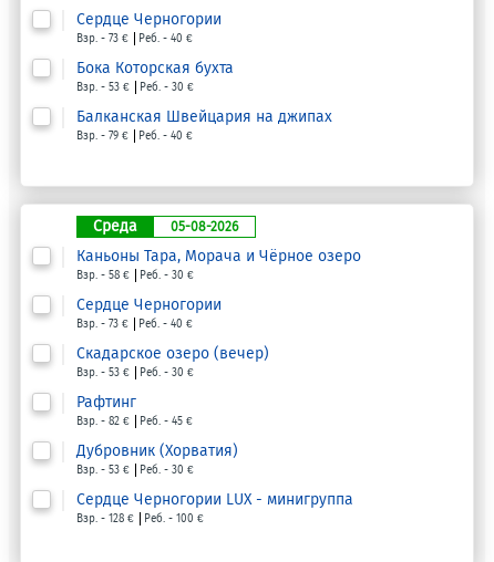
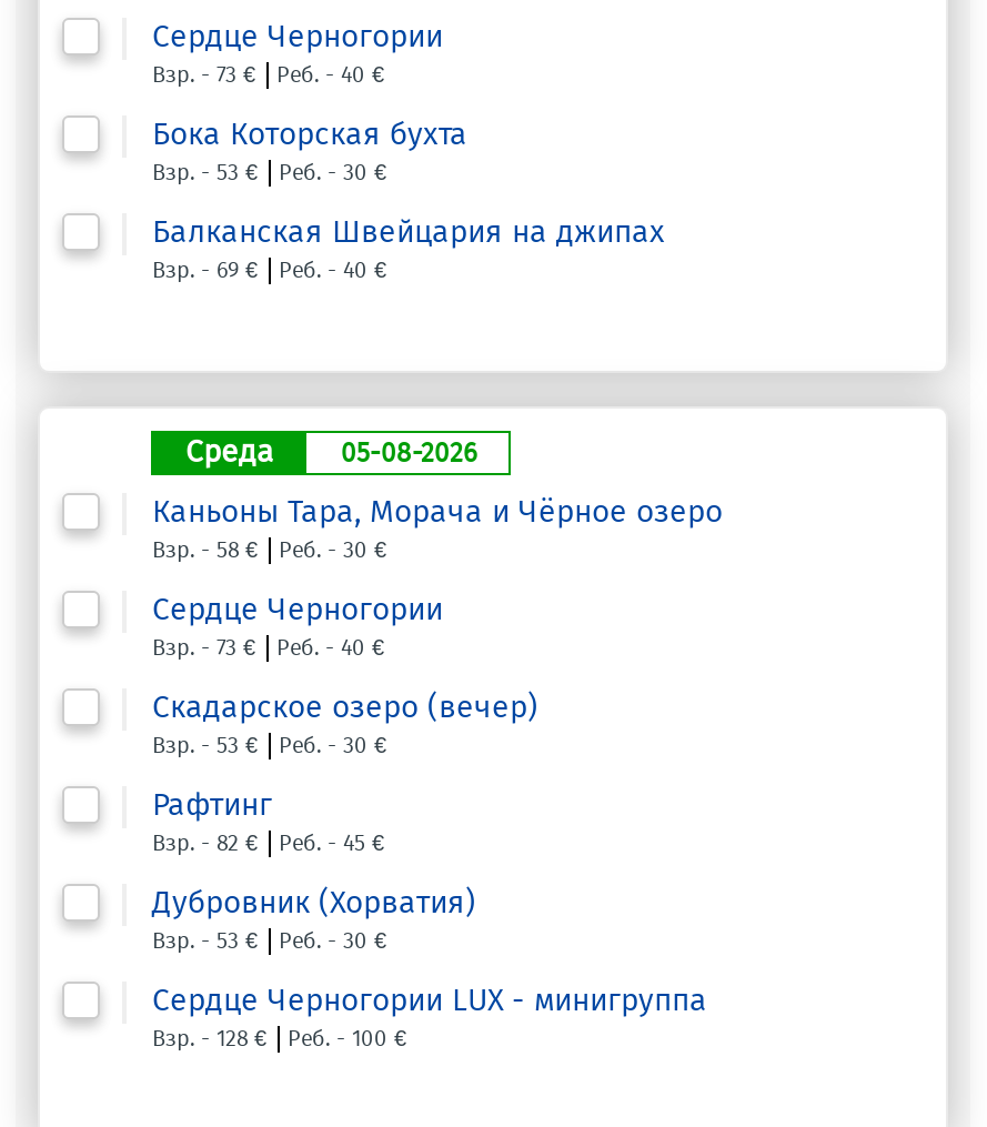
- Взр. - 79 € Реб. - 40 €
+ Взр. - 69 € Реб. - 40 €
